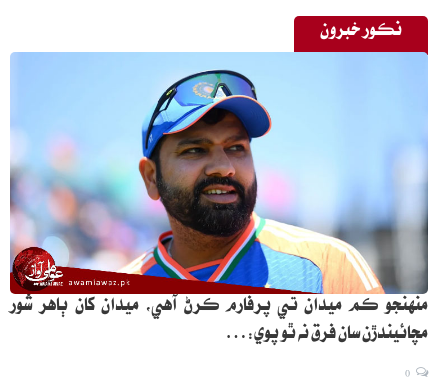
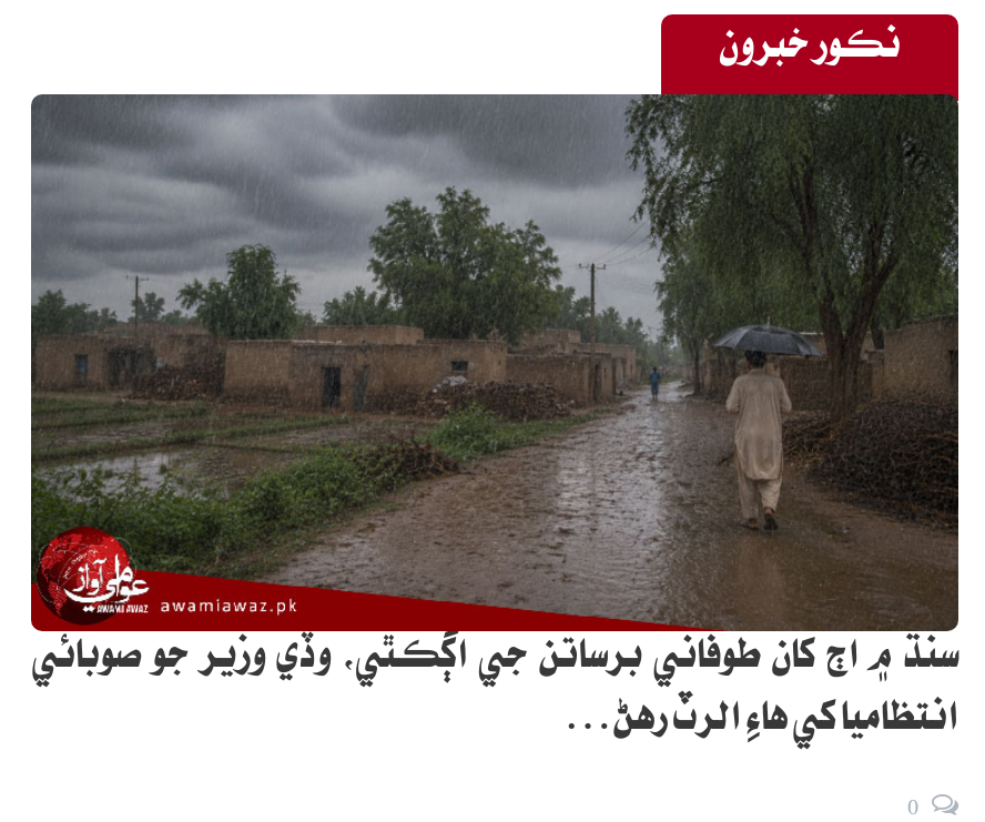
- [image]
- منهنجو ڪم ميدان تي پرفارم ڪرڻ آهي، ميدان کان ٻاهر شور
- مچائيندڙن سان فرق نه ٿو پوي:…
+ [image]
+ سنڌ ۾ اڄ کان طوفاني برساتن جي اڳڪٿي، وڏي وزير جو صوبائي
+ انتظاميا کي هاءِ الرٽ رهڻ…
